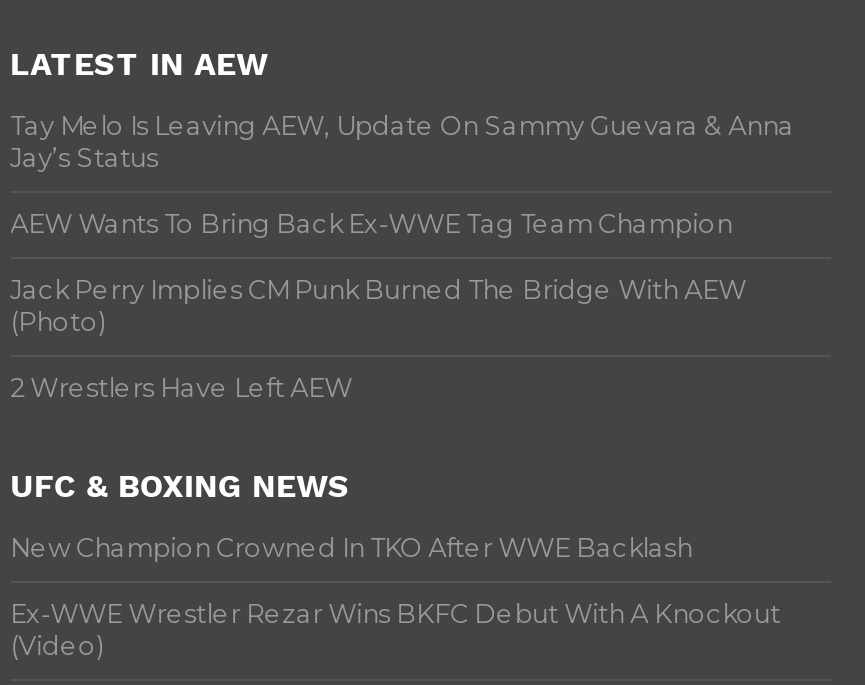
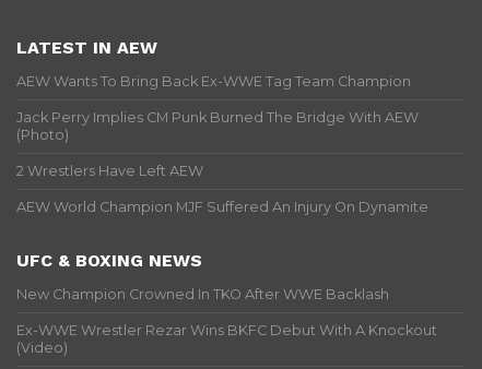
- Tay Melo Is Leaving AEW, Update On Sammy Guevara & Anna
- Jay’s Status

moved up: AEW Wants To Bring Back Ex-WWE Tag Team Champion | Jack Perry Implies CM Punk Burned The Bridge With AEW | (Photo) | 2 Wrestlers Have Left AEW

+ AEW World Champion MJF Suffered An Injury On Dynamite
